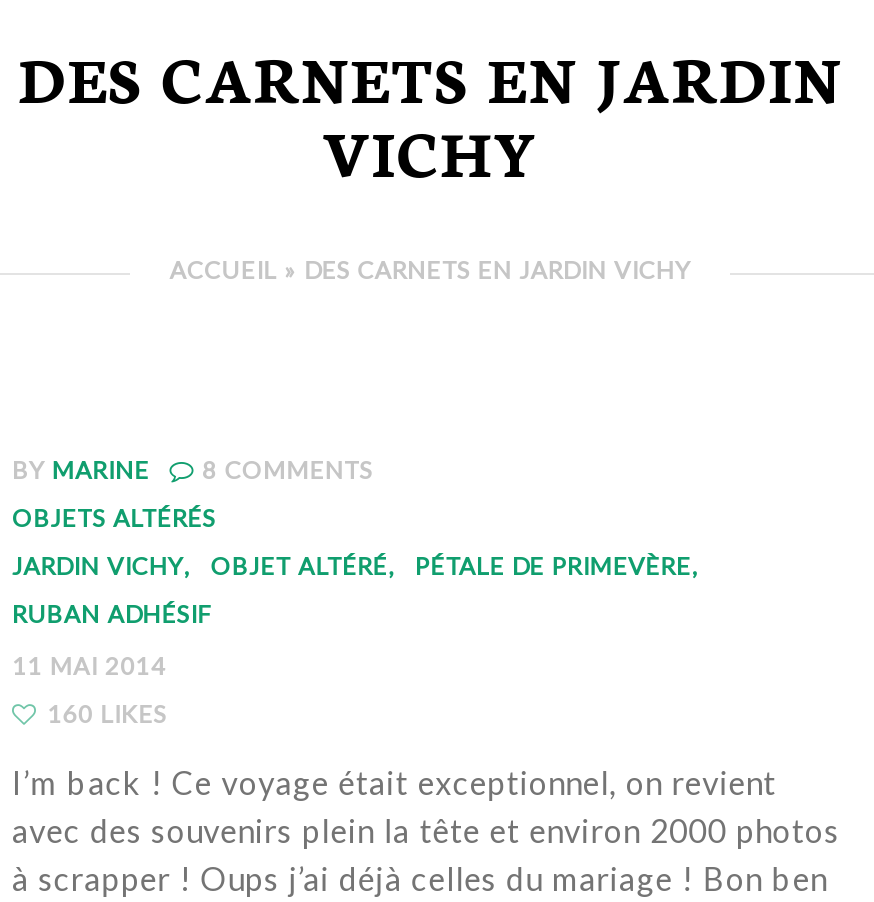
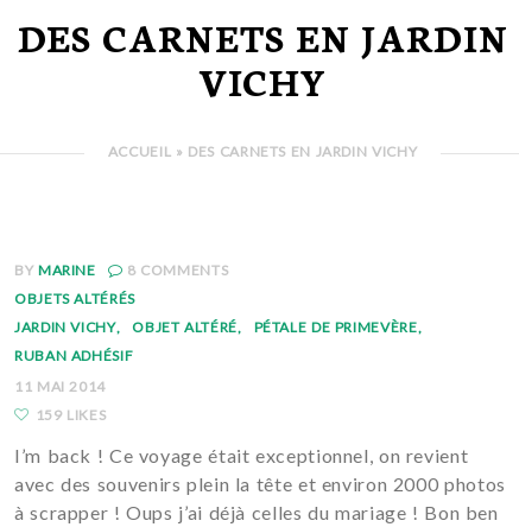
- 160 LIKES
+ 159 LIKES
